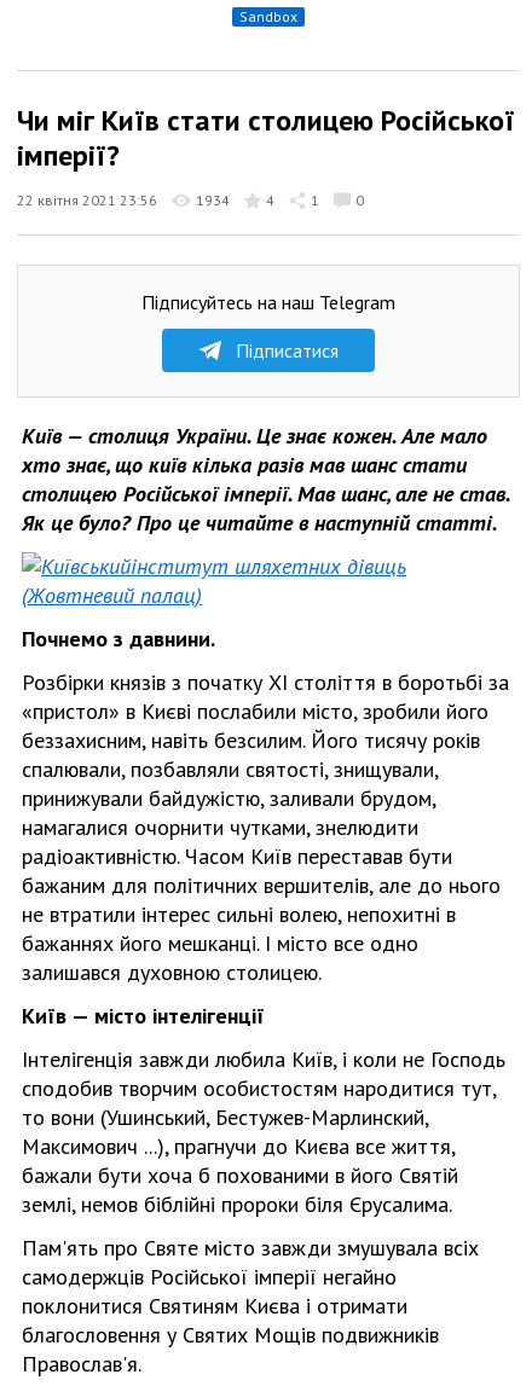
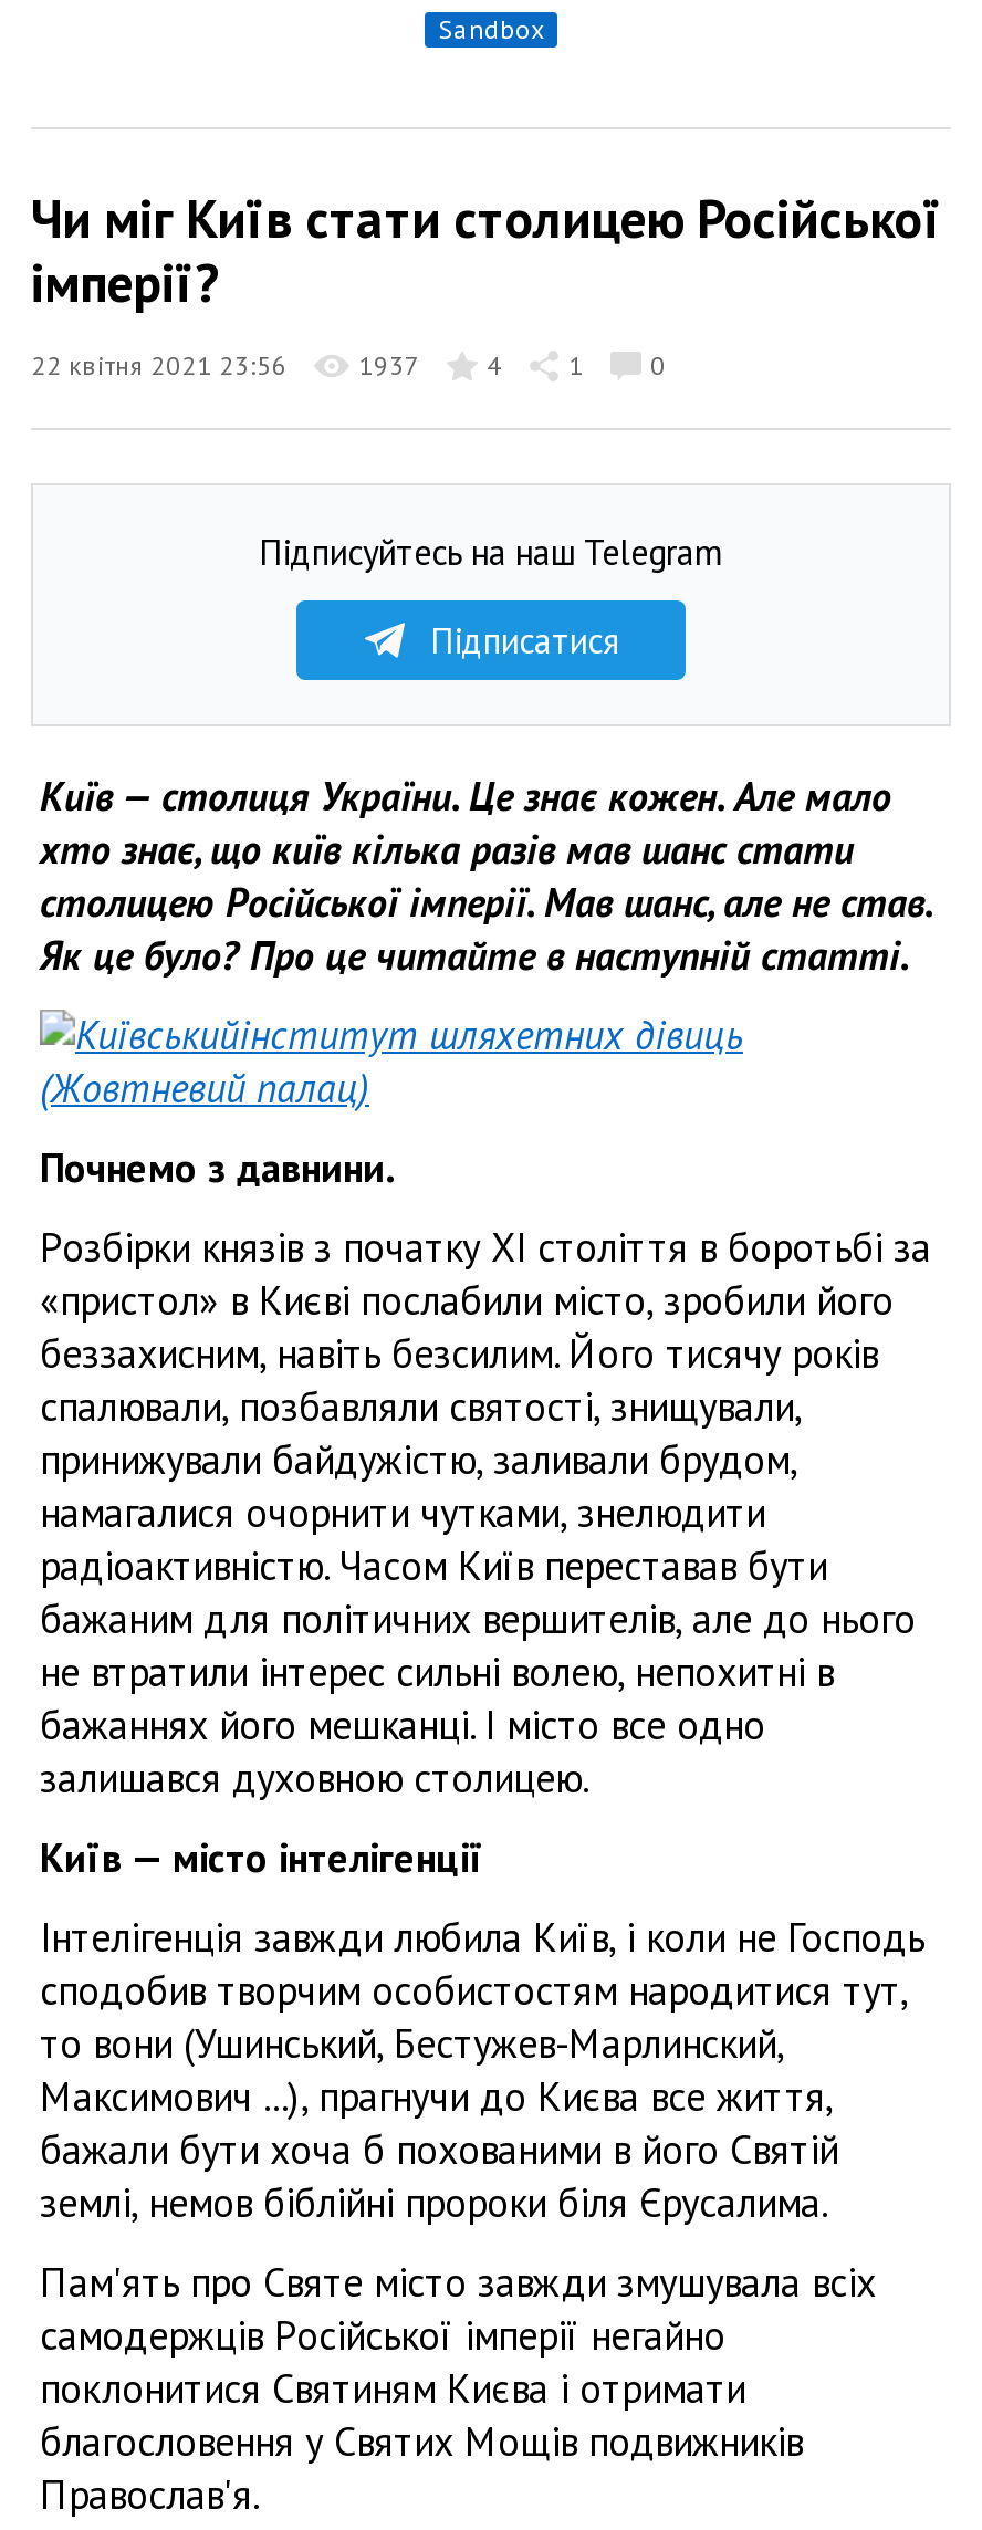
- 1934 4 1 0
+ 1937 4 1 0
